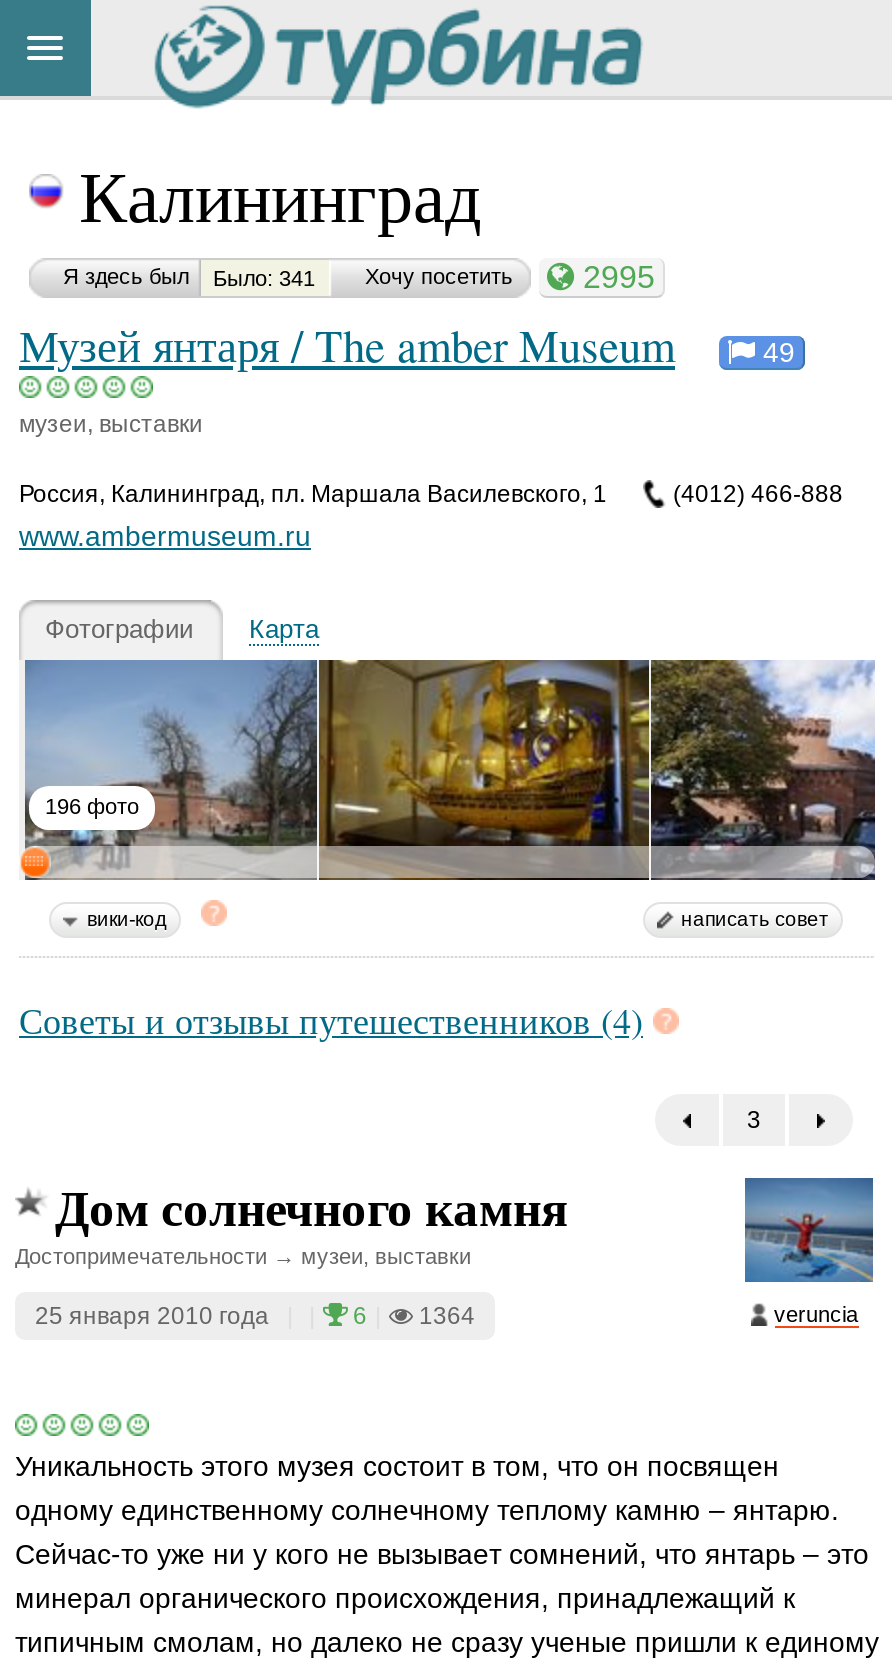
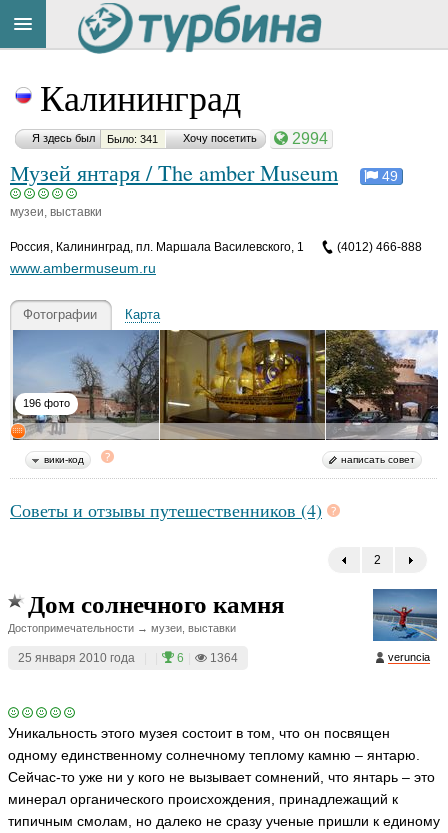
- 2995
+ 2994

- 3
+ 2
